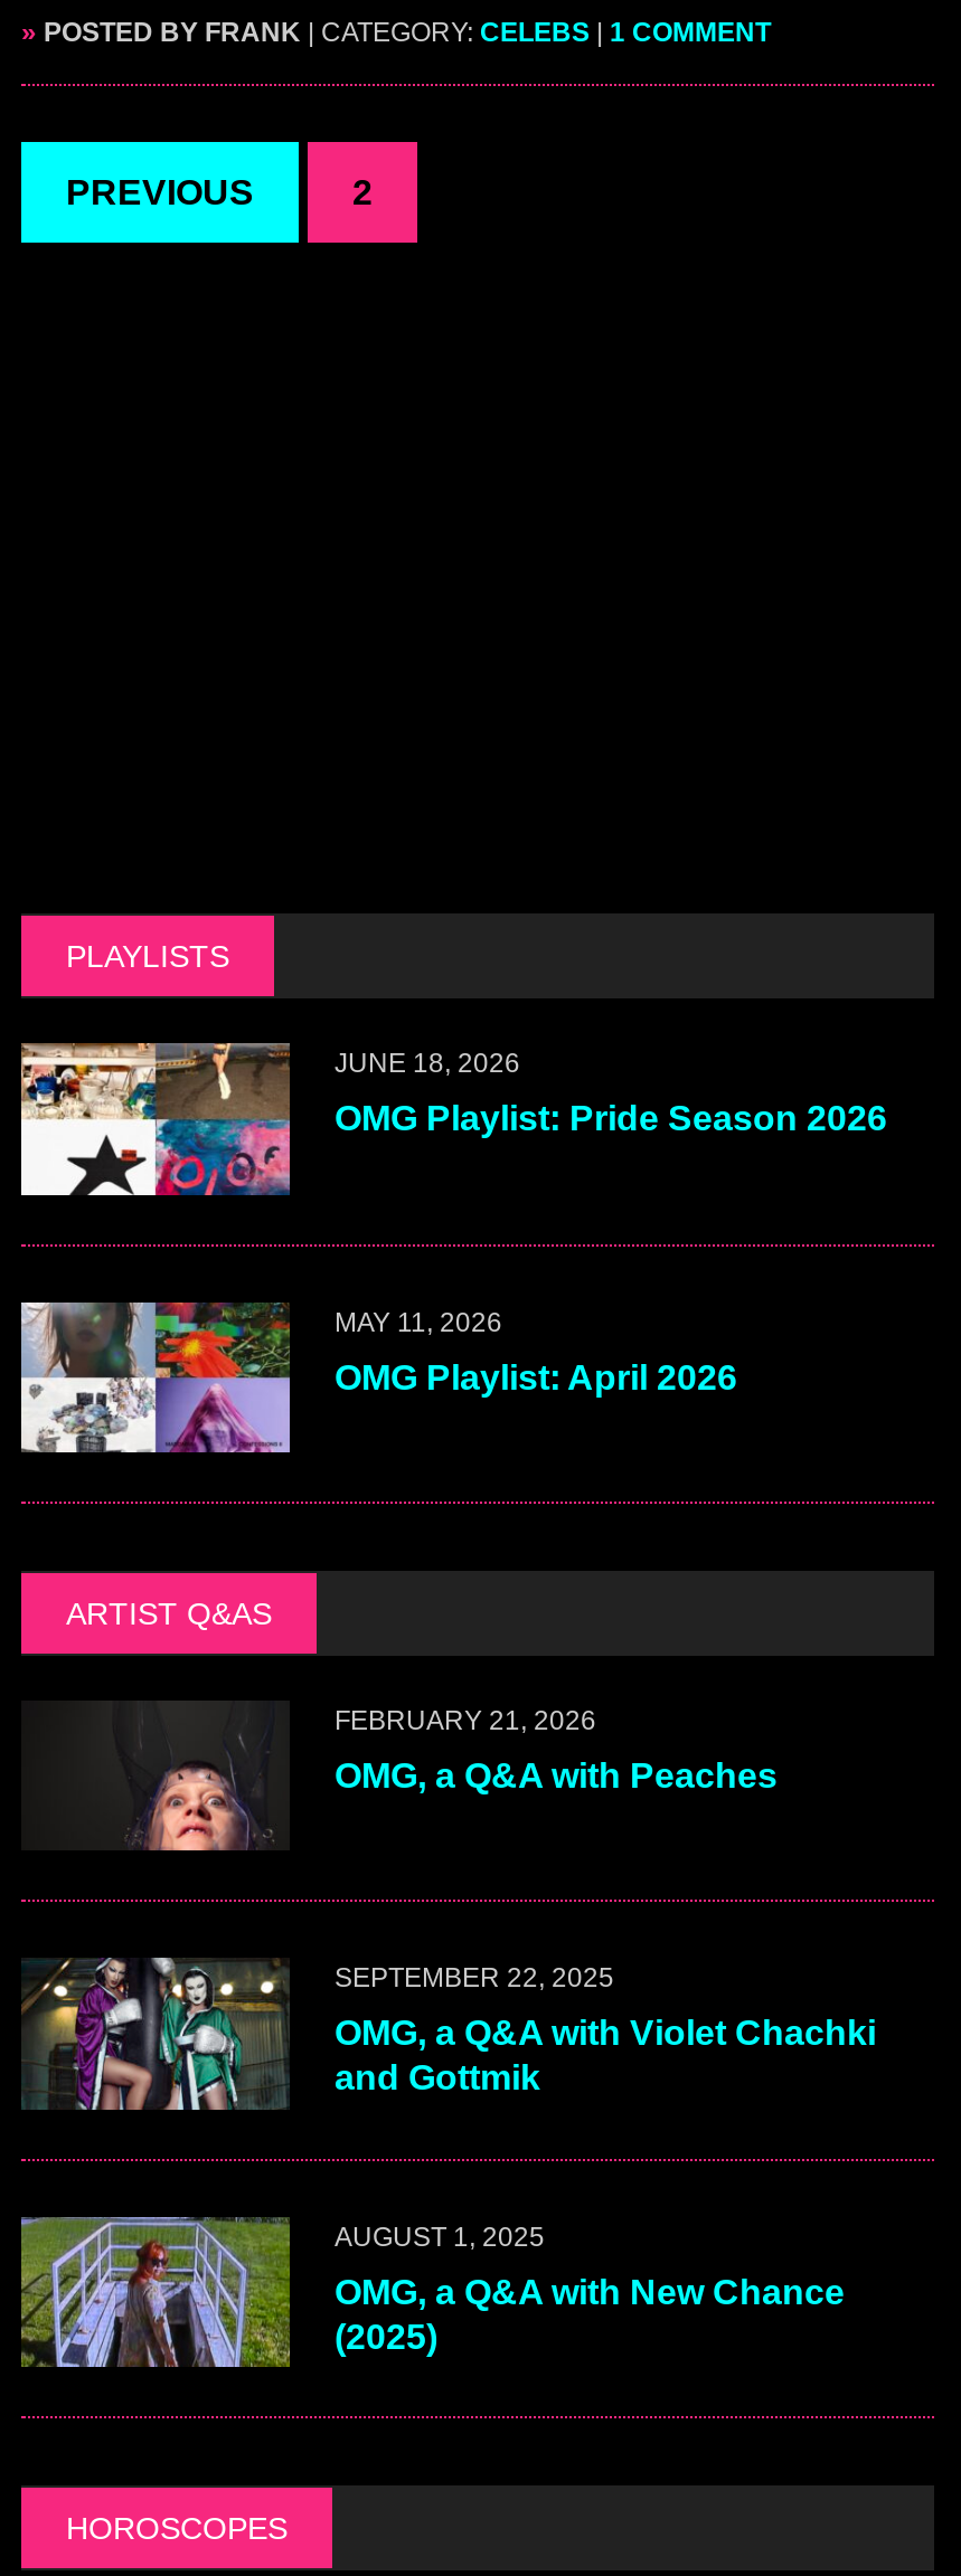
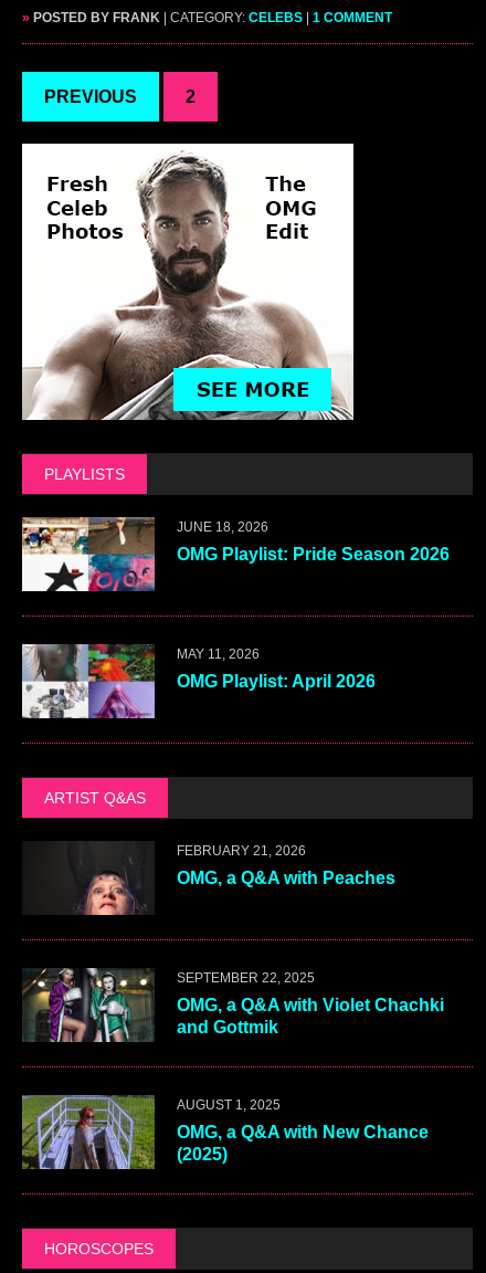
+ [image]
